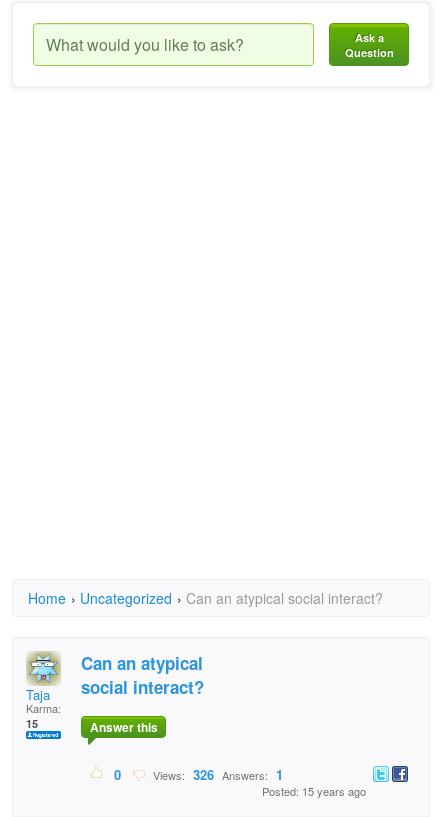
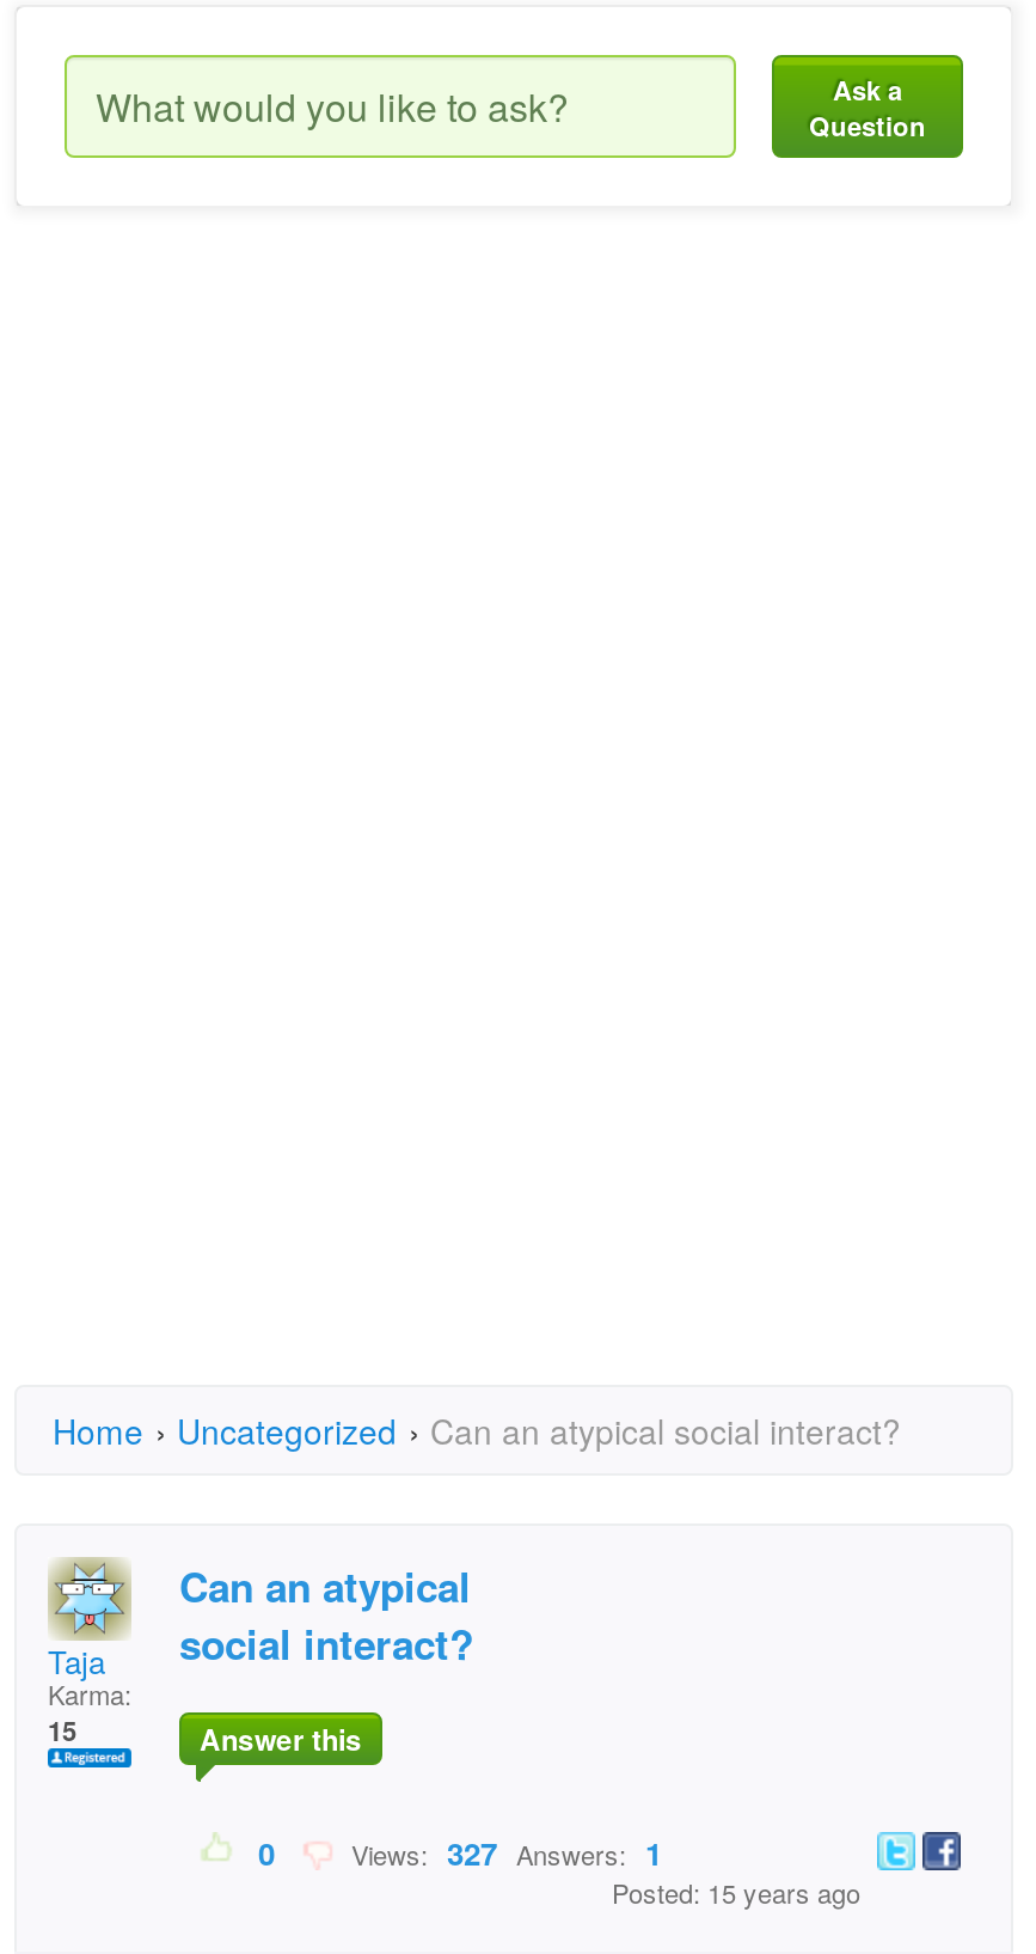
- Views: 326 Answers: 1
+ Views: 327 Answers: 1
